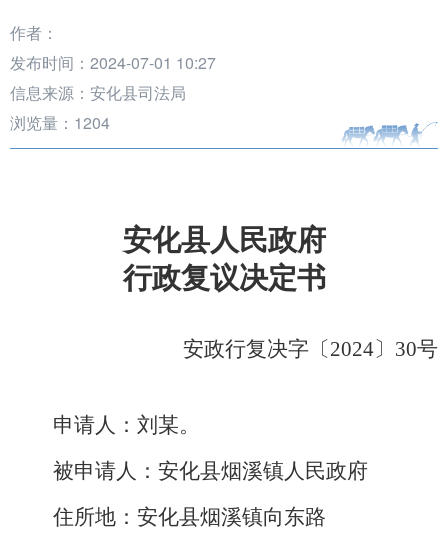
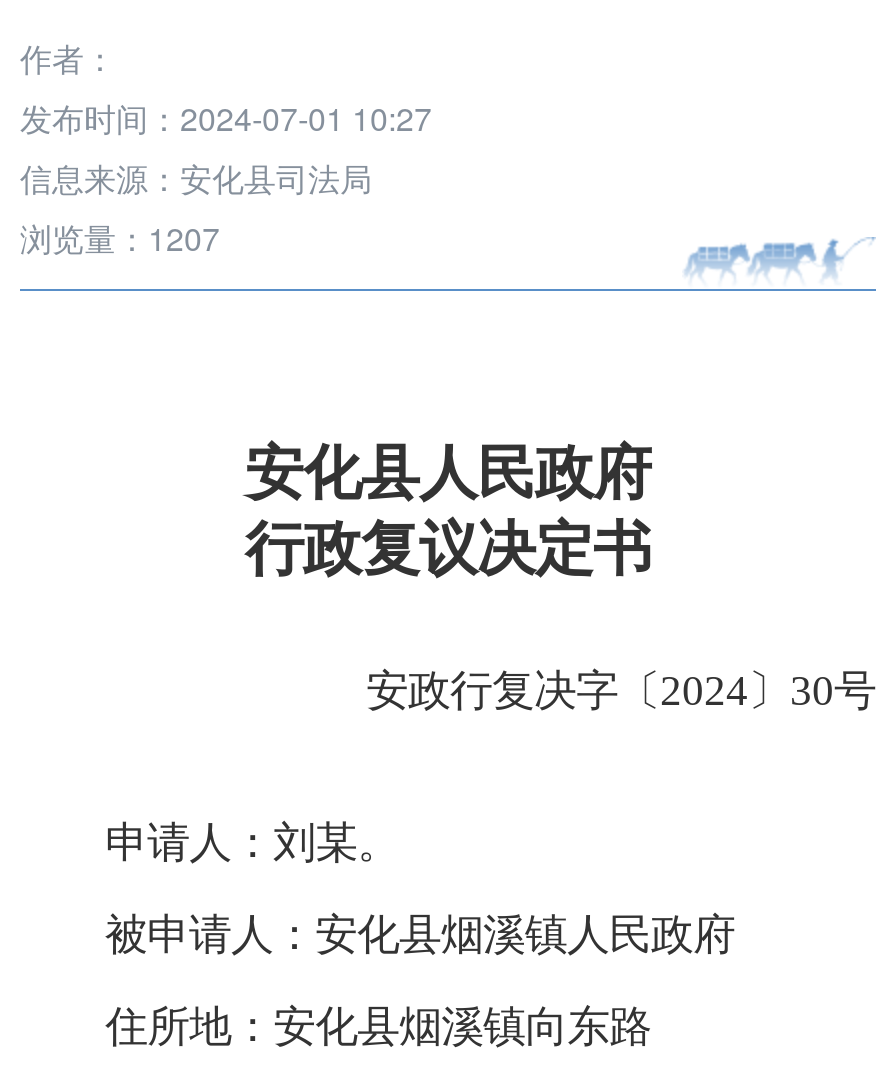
- 浏览量：1204
+ 浏览量：1207
